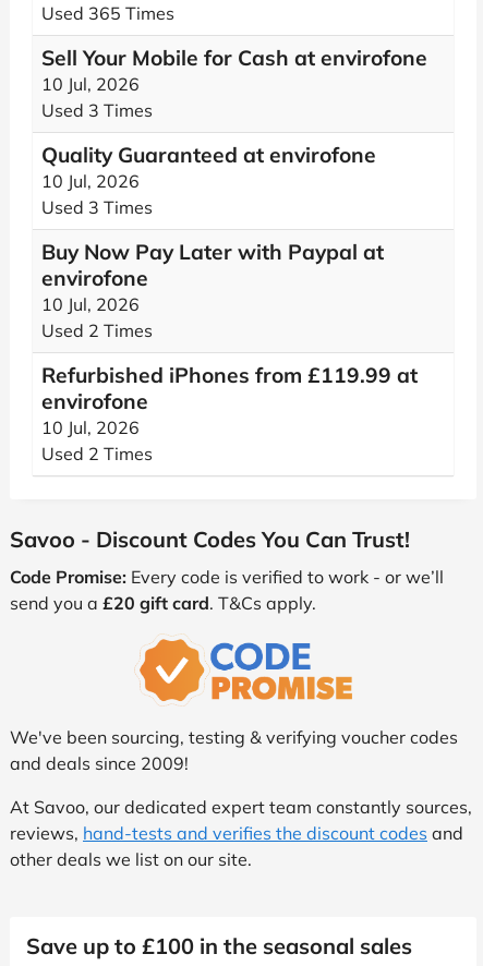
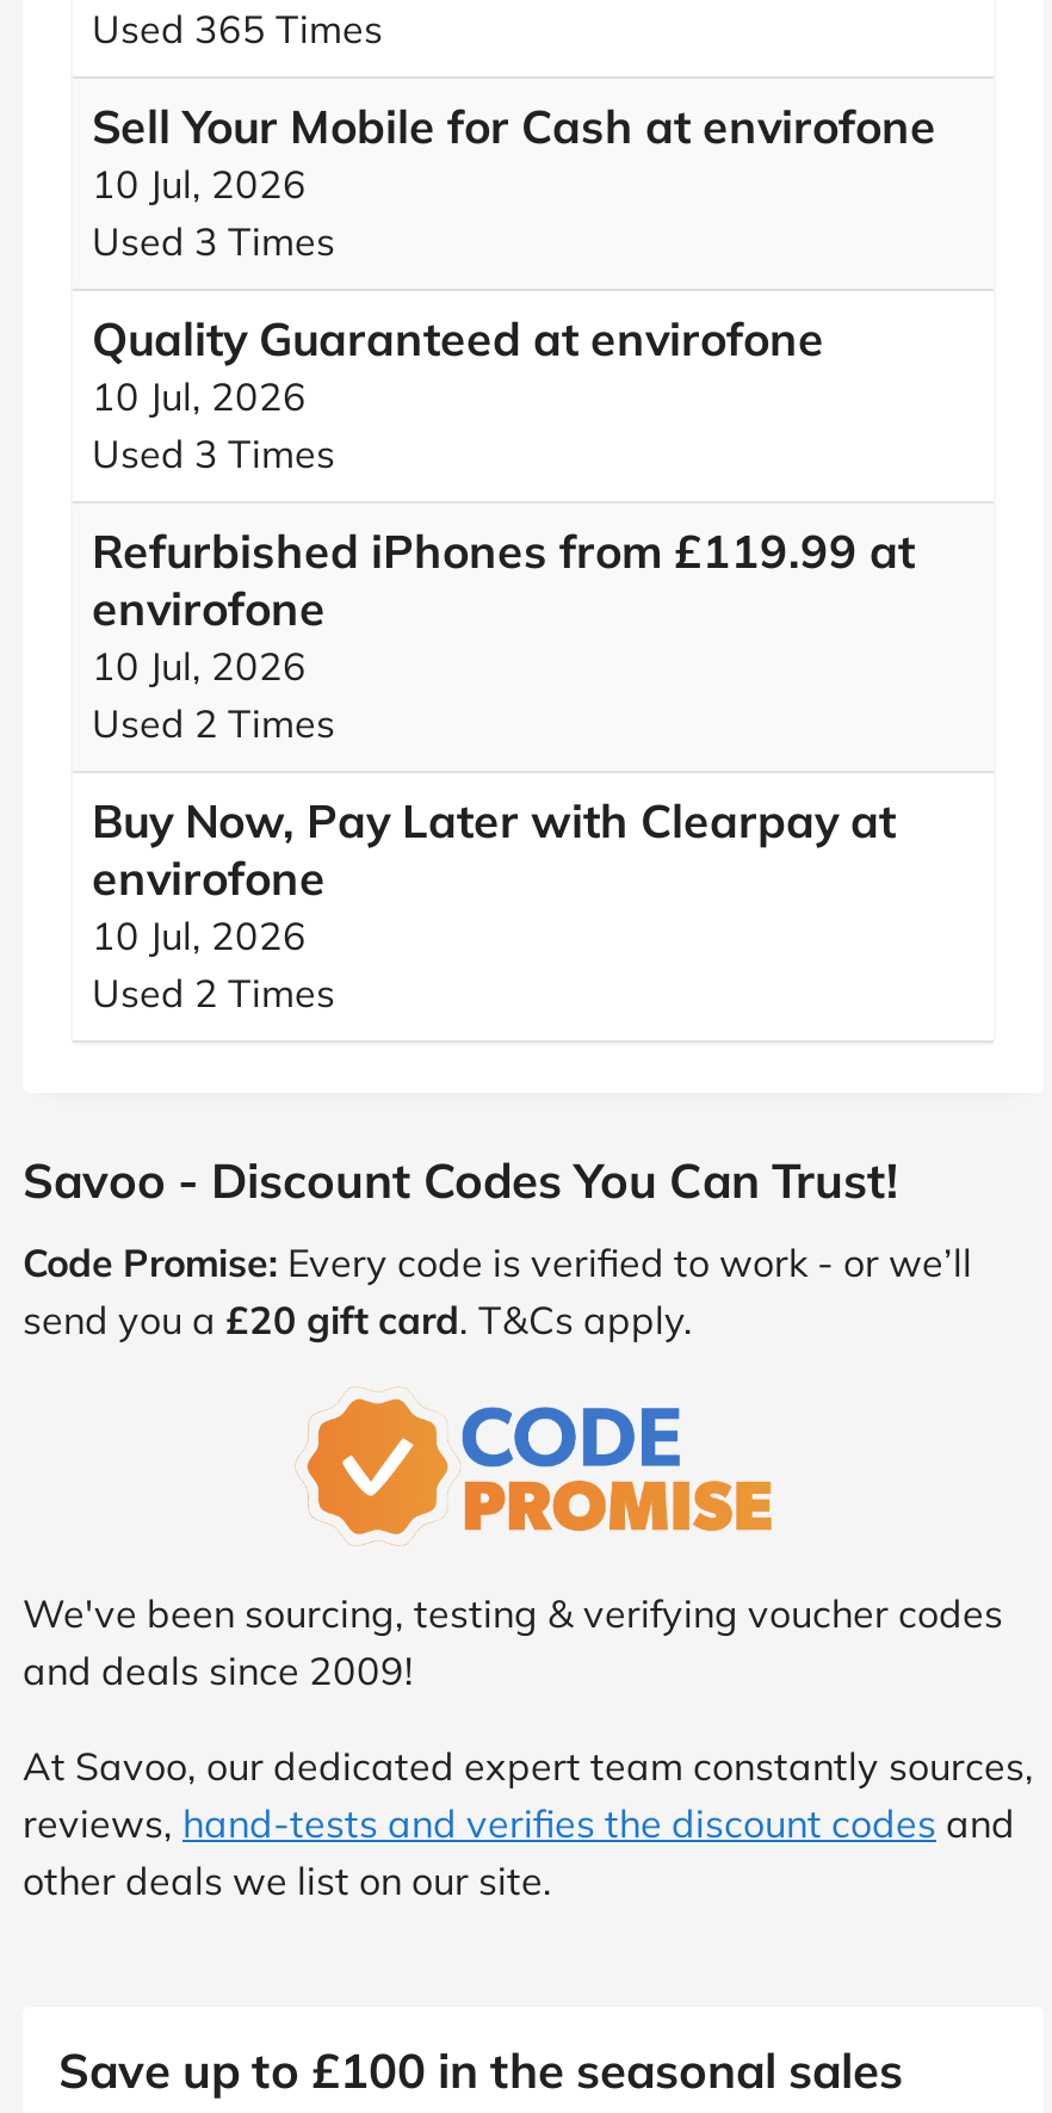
- Buy Now Pay Later with Paypal at

+ Buy Now, Pay Later with Clearpay at

moved up: Refurbished iPhones from £119.99 at
